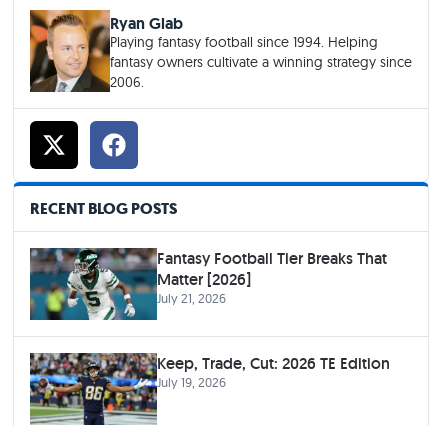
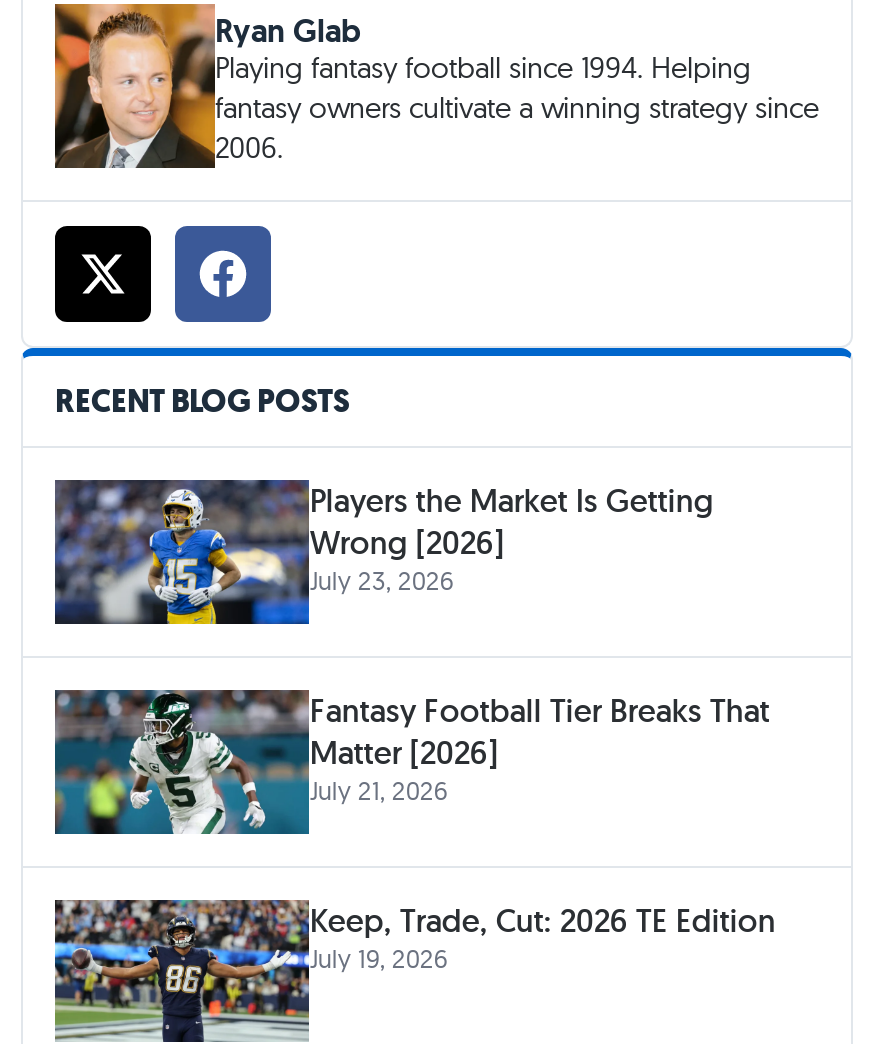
+ [image]
+ Players the Market Is Getting
+ Wrong [2026]
+ July 23, 2026
